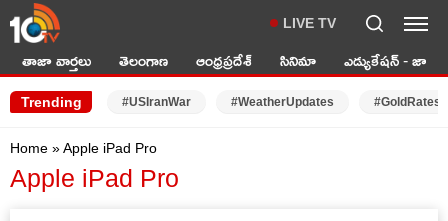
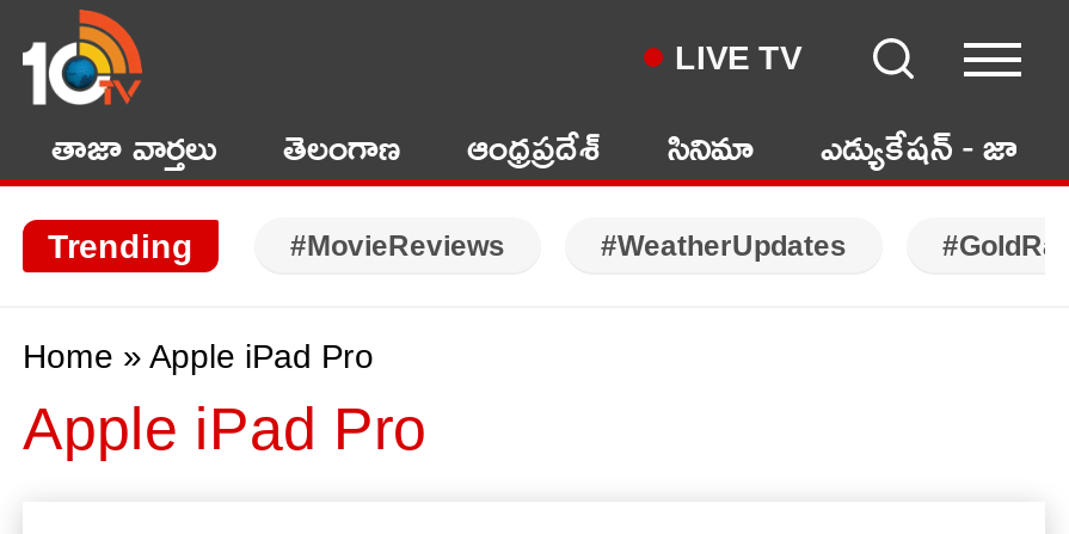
- #USIranWar
+ #MovieReviews
